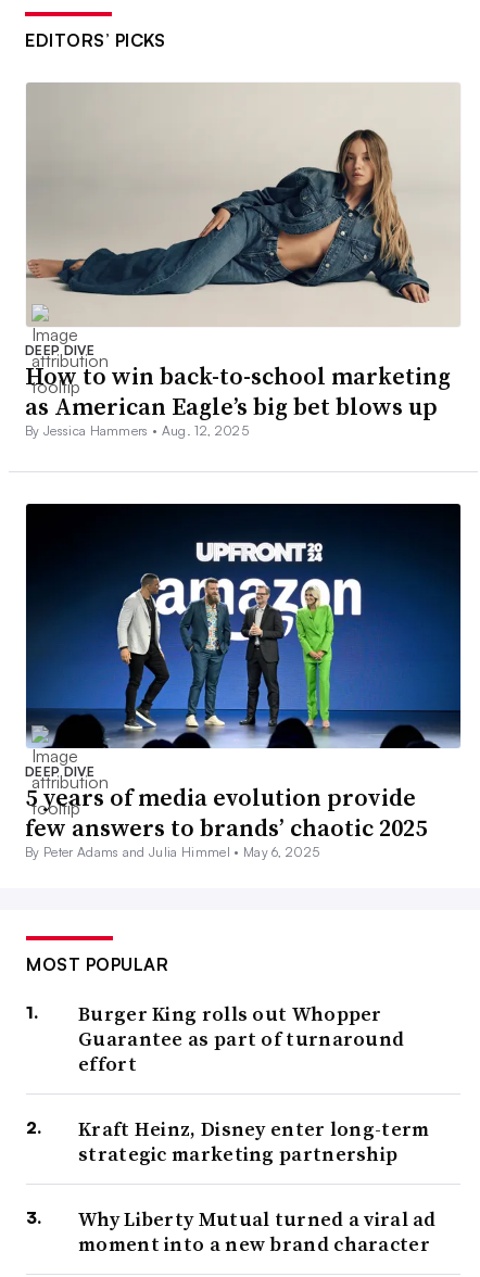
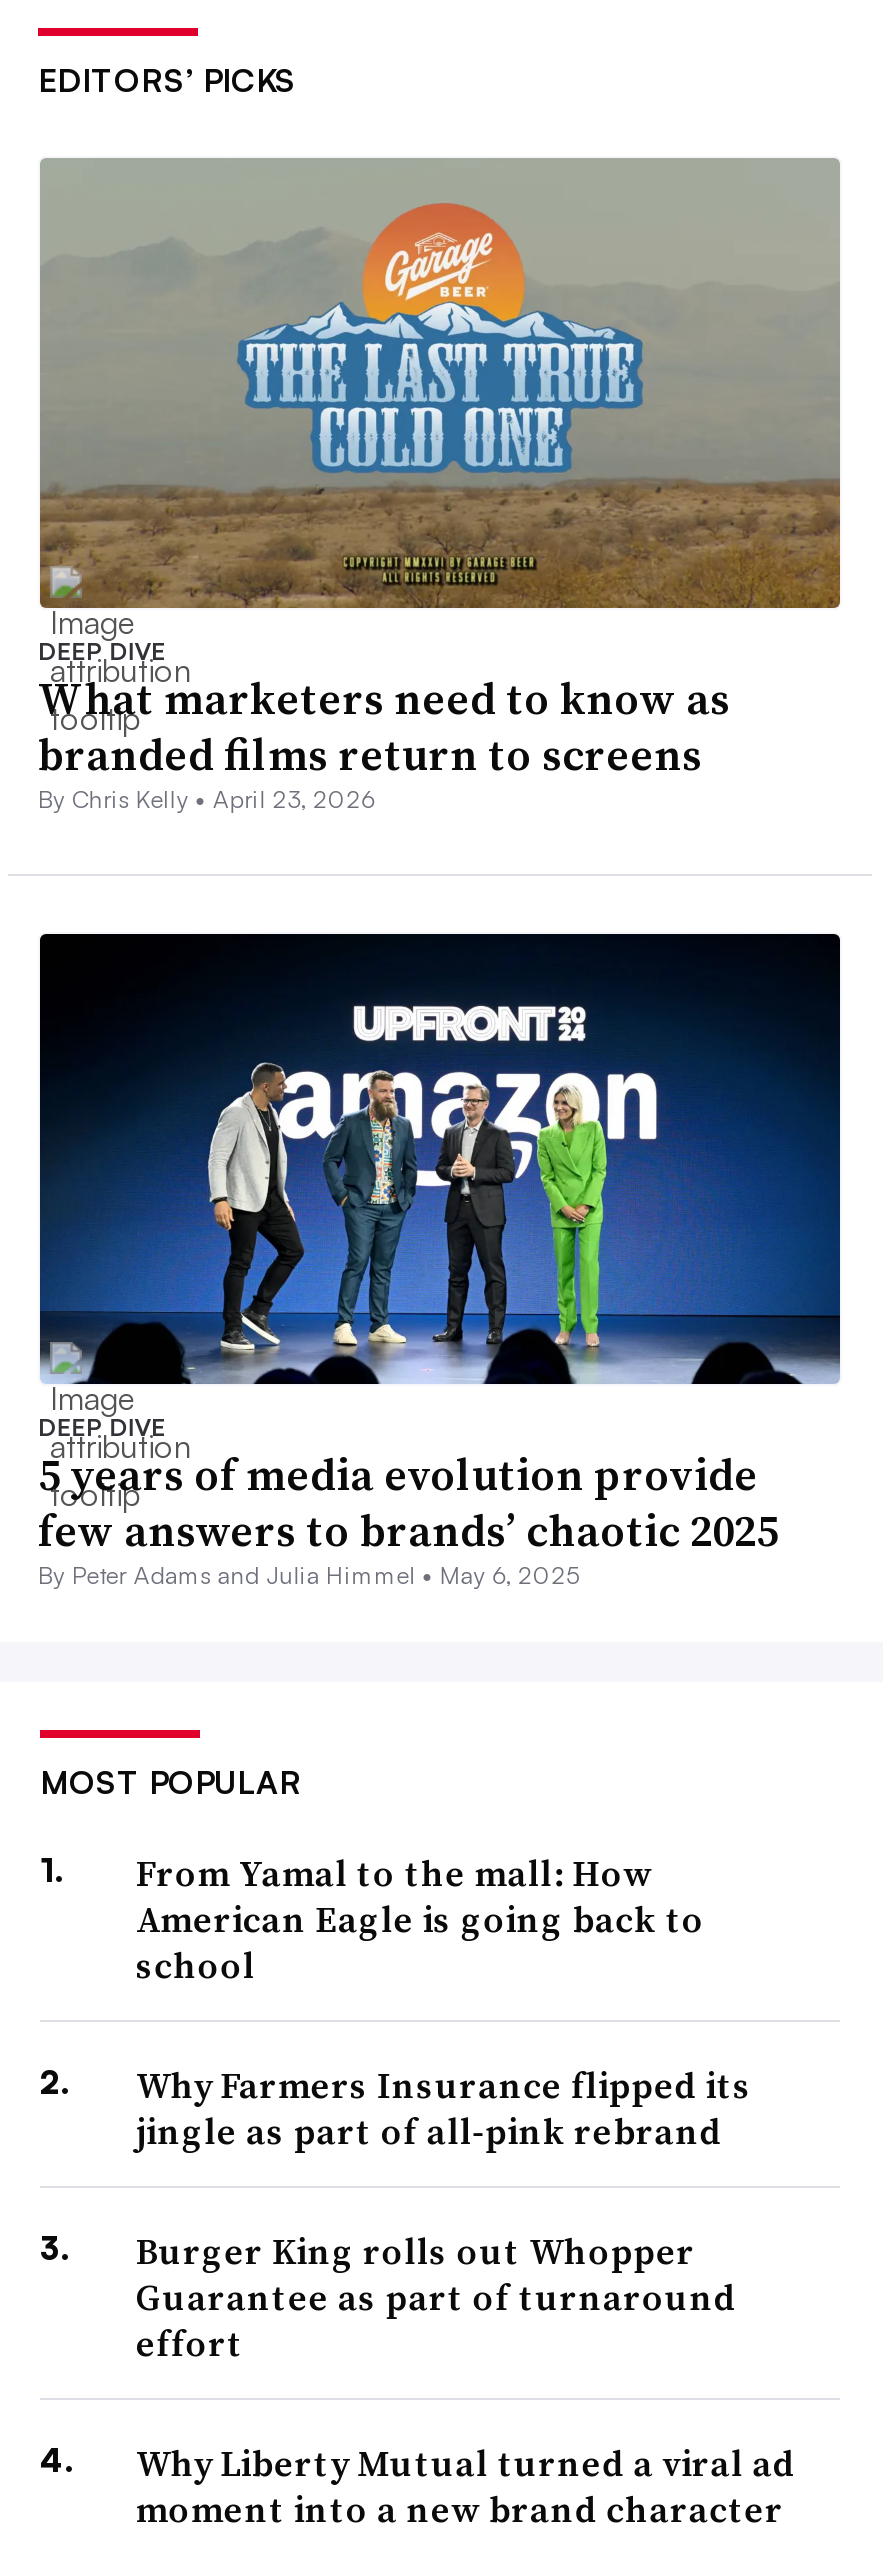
- [image]
- How to win back-to-school marketing
- as American Eagle’s big bet blows up
- By Jessica Hammers • Aug. 12, 2025
+ [image]
+ What marketers need to know as
+ branded films return to screens
+ By Chris Kelly • April 23, 2026

+ From Yamal to the mall: How
+ American Eagle is going back to
+ school
+ Why Farmers Insurance flipped its
+ jingle as part of all-pink rebrand

moved down: Burger King rolls out Whopper | Guarantee as part of turnaround | effort

- Kraft Heinz, Disney enter long-term
- strategic marketing partnership
